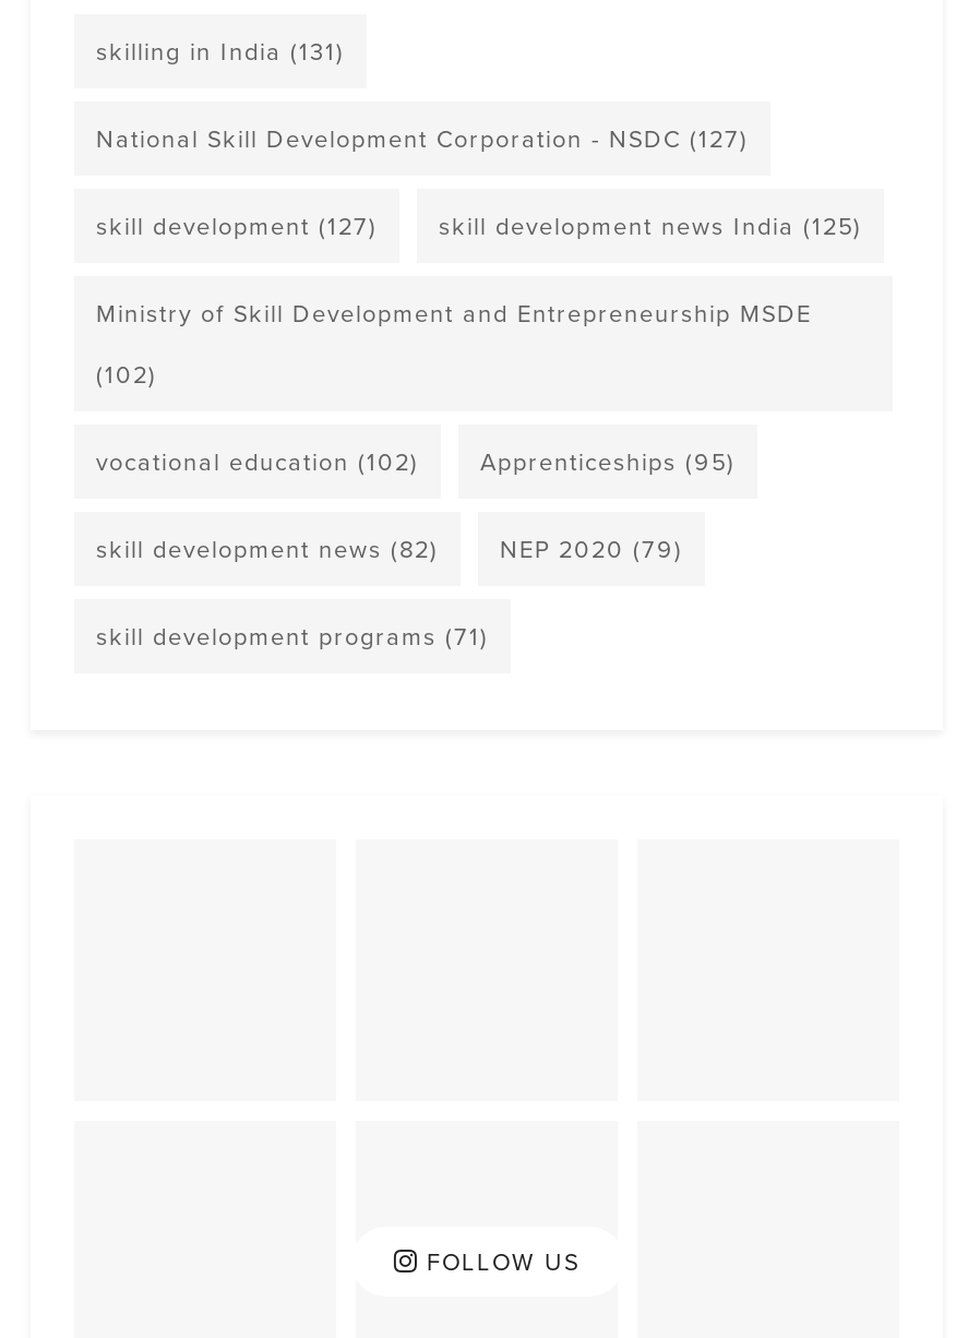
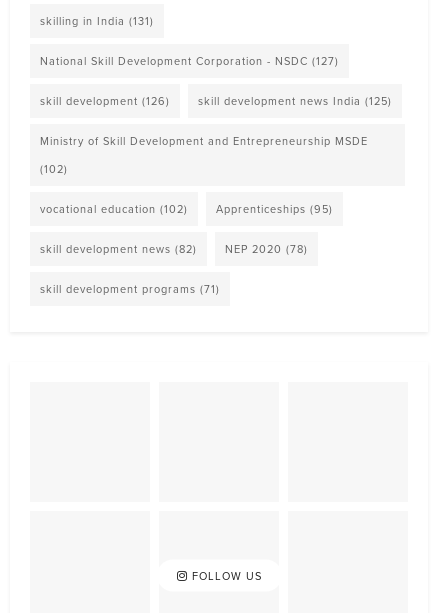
- skill development (127)
+ skill development (126)

- skill development news (82) NEP 2020 (79)
+ skill development news (82) NEP 2020 (78)
